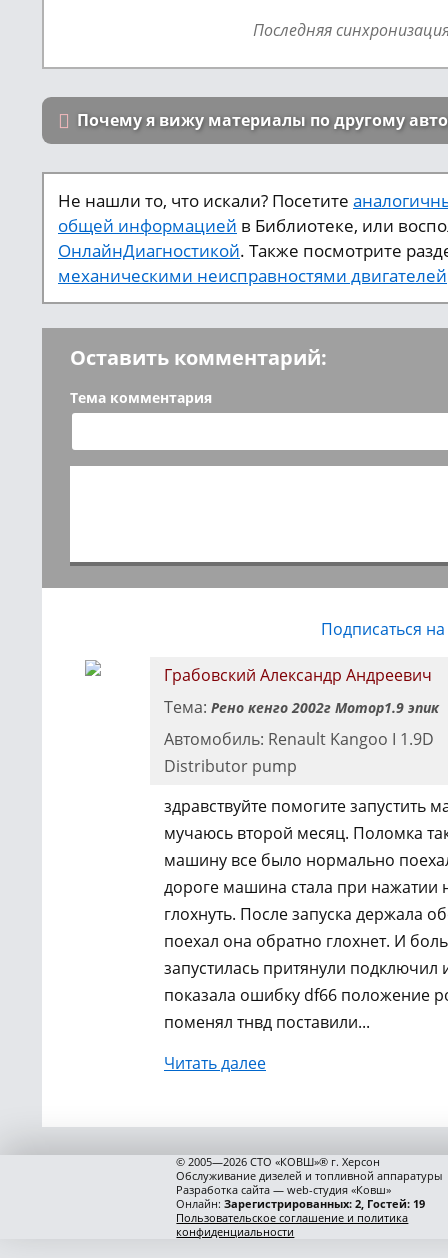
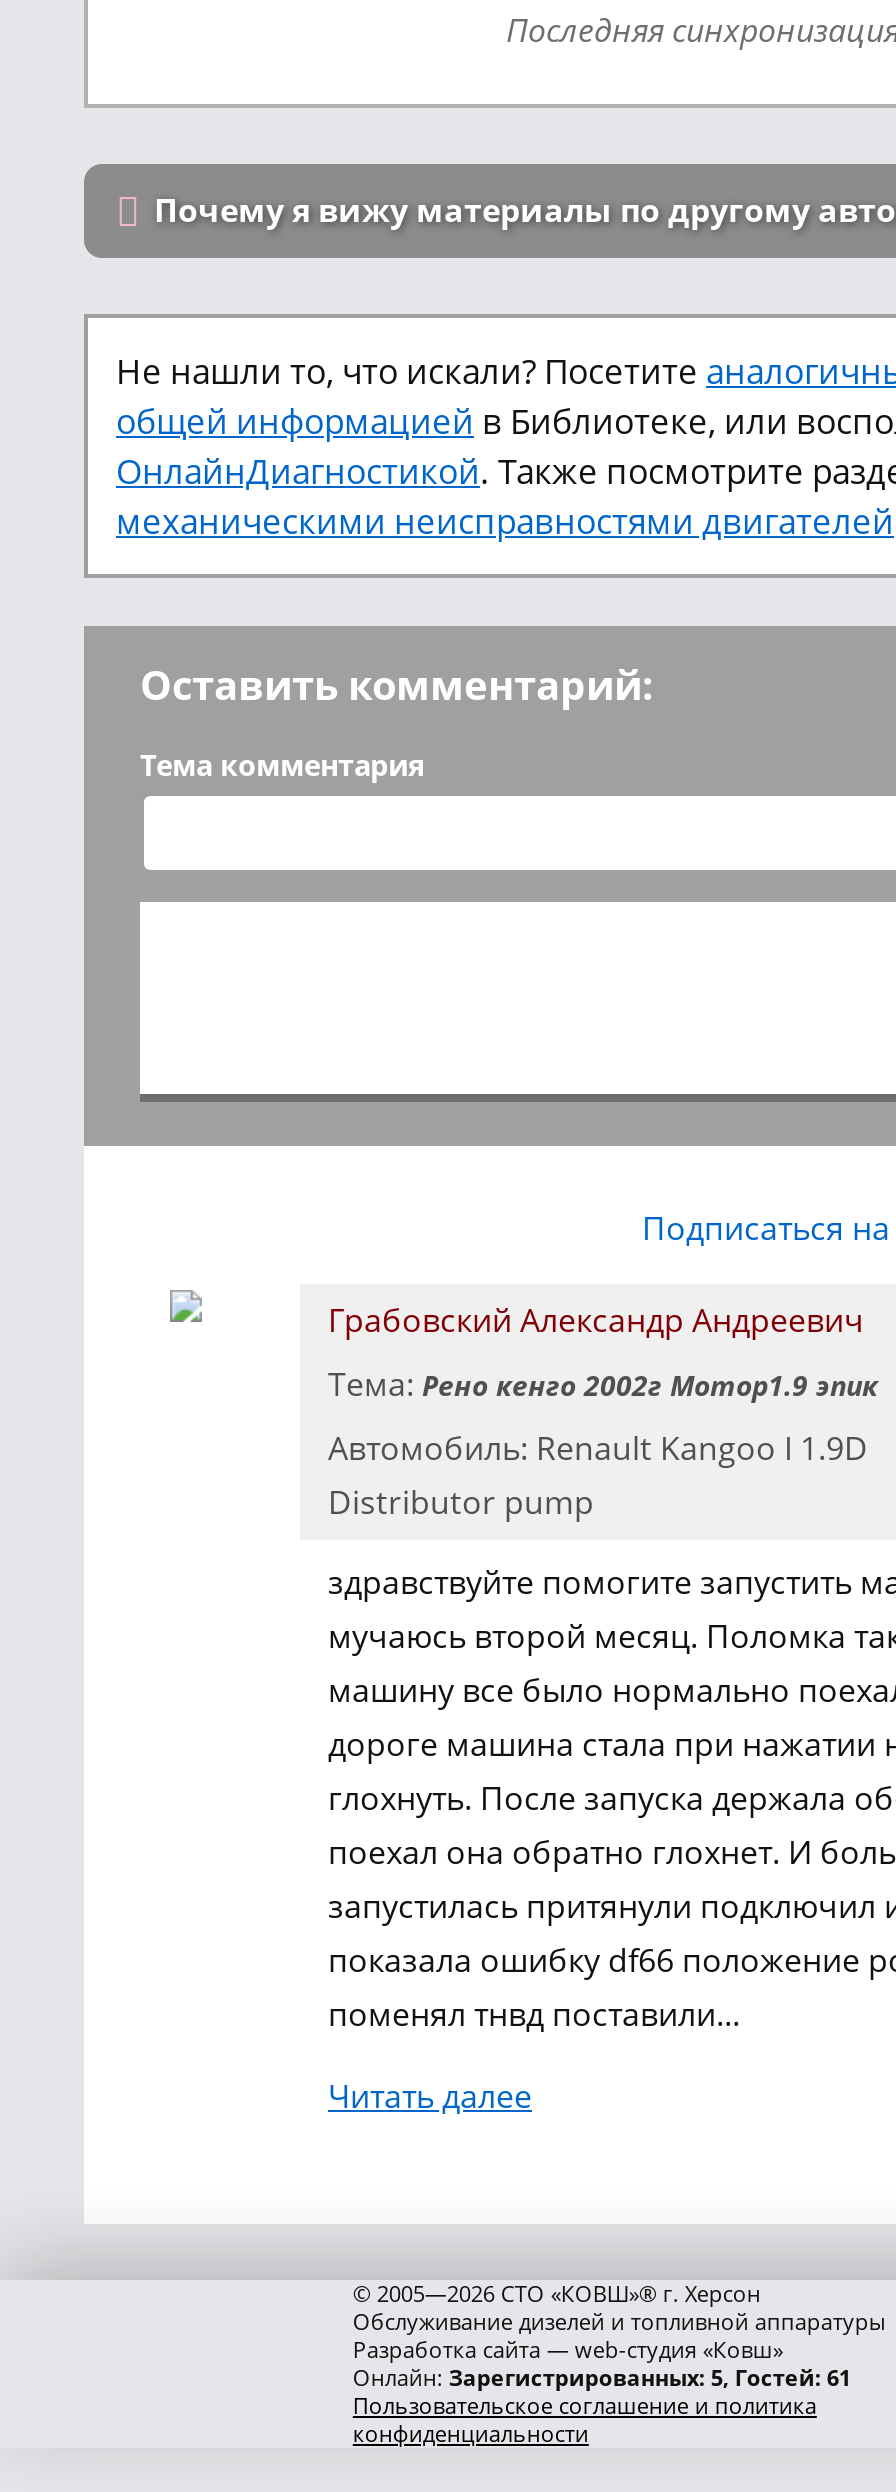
- Онлайн: Зарегистрированных: 2, Гостей: 19
+ Онлайн: Зарегистрированных: 5, Гостей: 61
